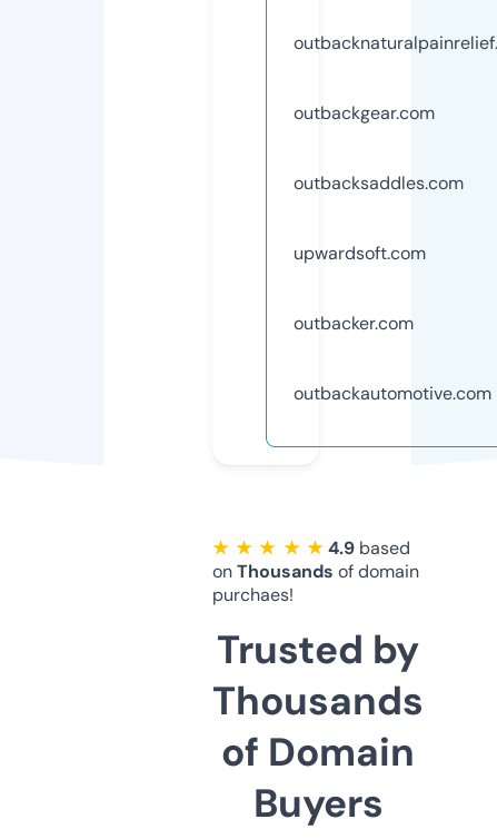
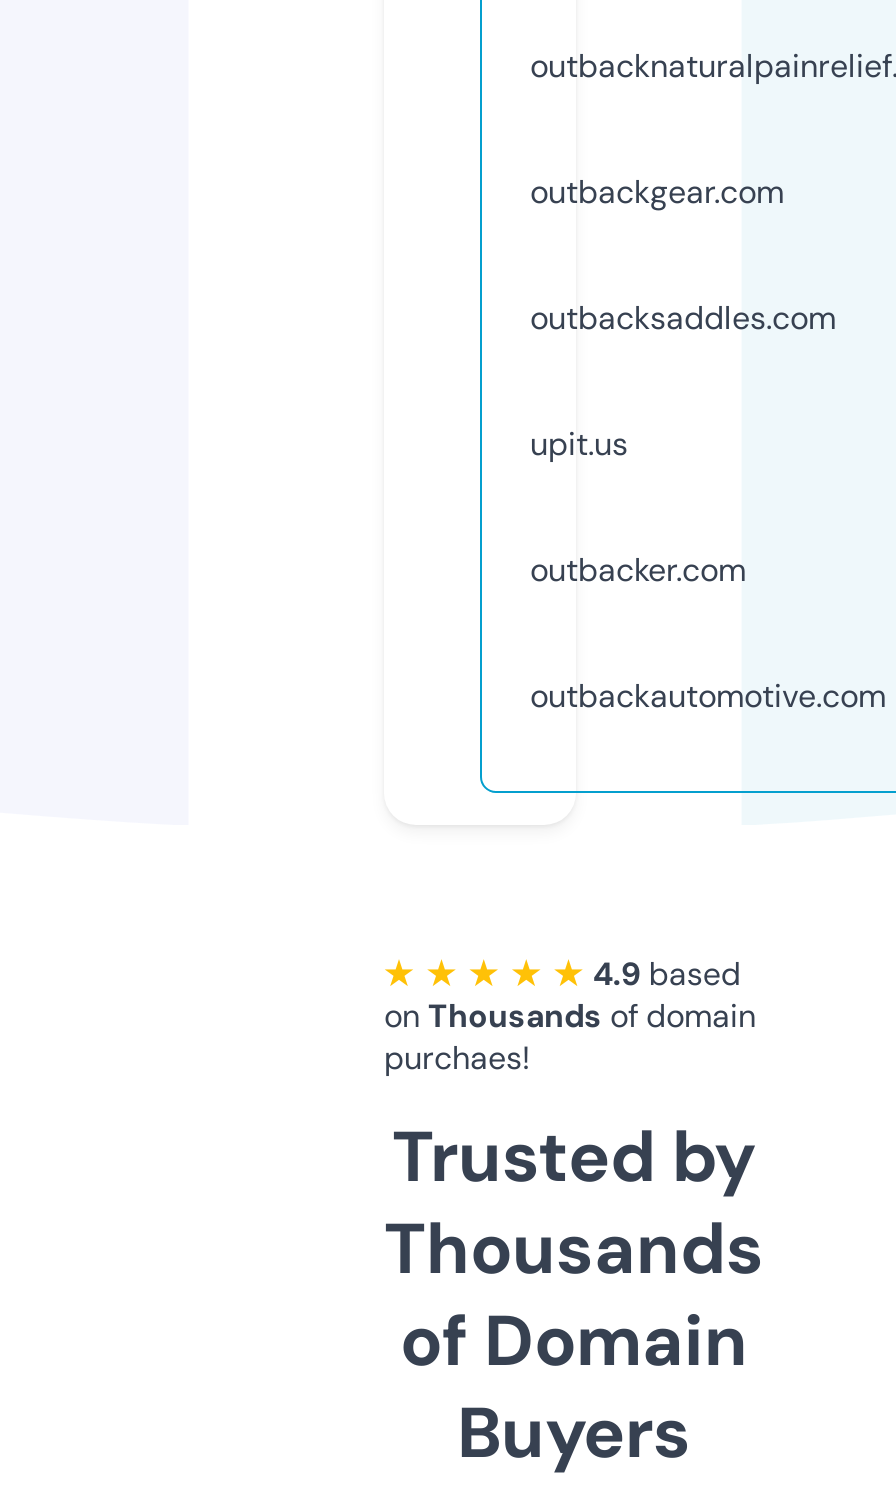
- upwardsoft.com
+ upit.us
